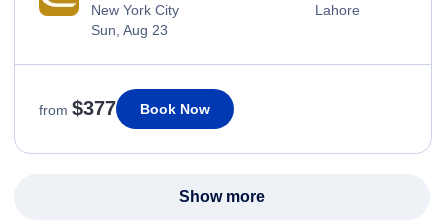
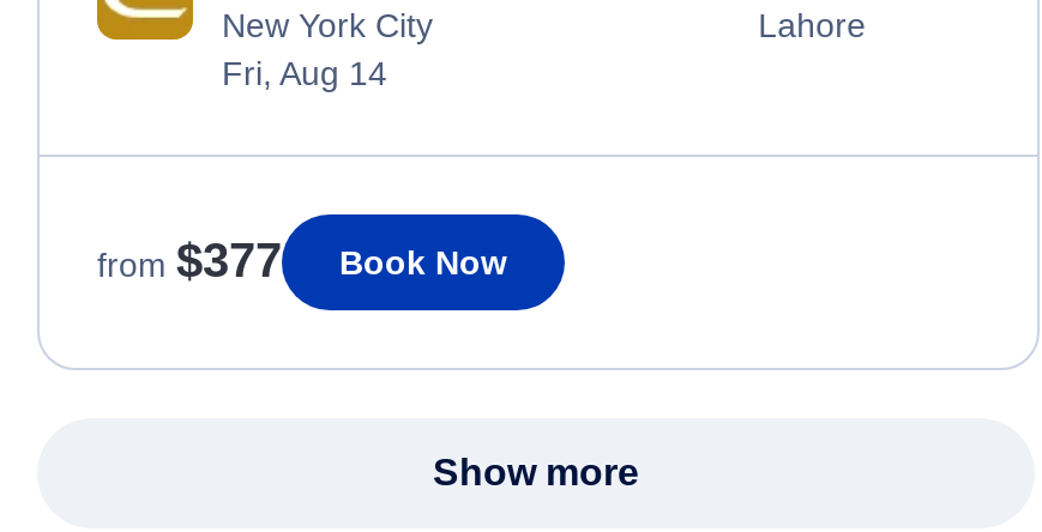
- Sun, Aug 23
+ Fri, Aug 14
